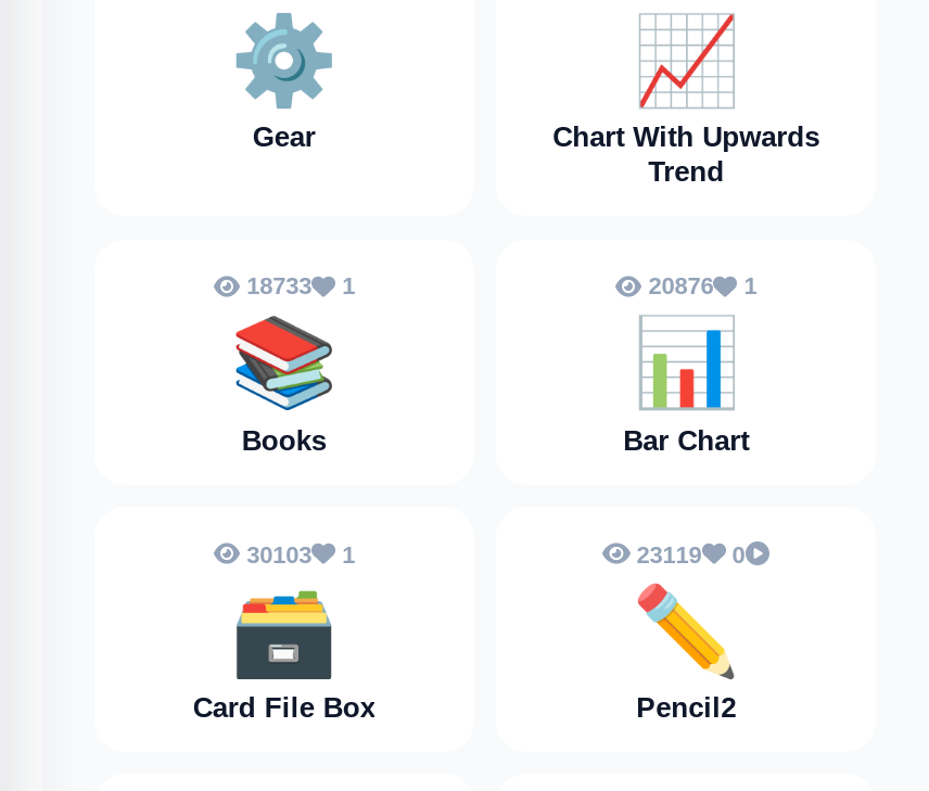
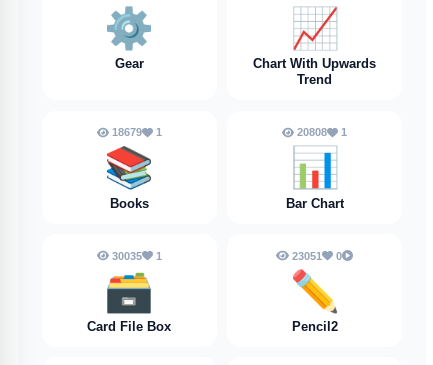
- 18733 1
+ 18679 1

- 20876 1
+ 20808 1

- 30103 1
+ 30035 1

- 23119 0
+ 23051 0
